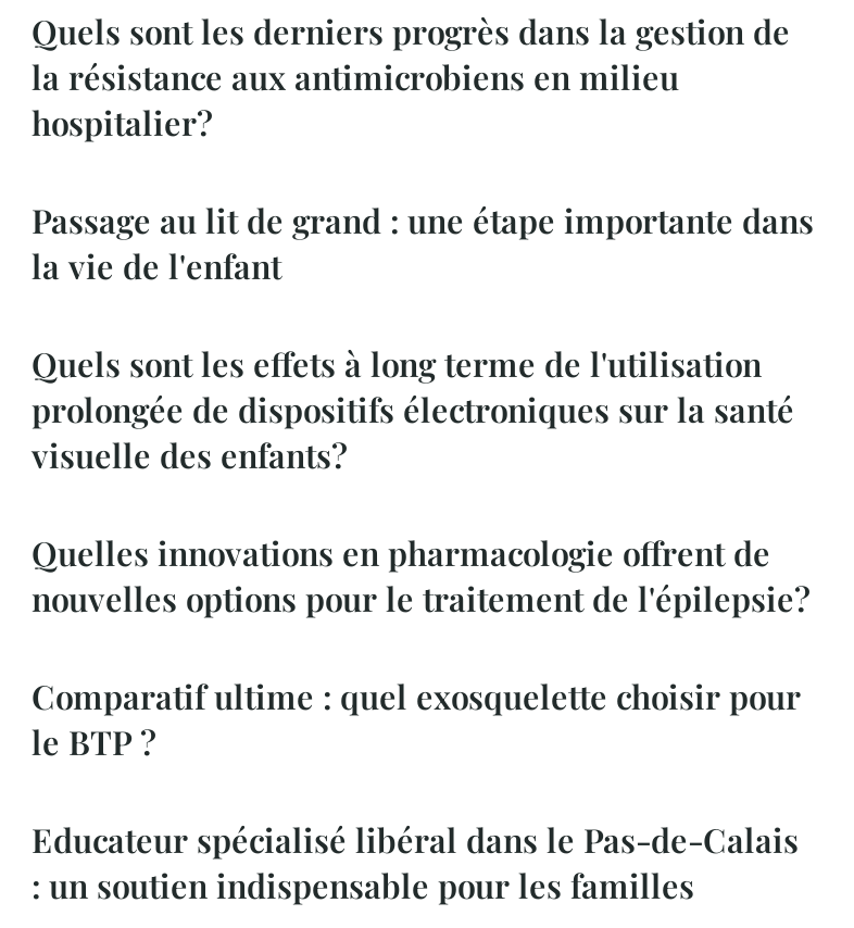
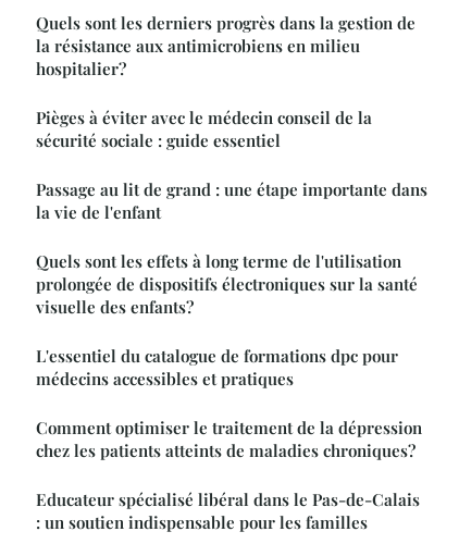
+ Pièges à éviter avec le médecin conseil de la
+ sécurité sociale : guide essentiel

- Quelles innovations en pharmacologie offrent de
- nouvelles options pour le traitement de l'épilepsie?
+ L'essentiel du catalogue de formations dpc pour
+ médecins accessibles et pratiques

- Comparatif ultime : quel exosquelette choisir pour
- le BTP ?
+ Comment optimiser le traitement de la dépression
+ chez les patients atteints de maladies chroniques?
